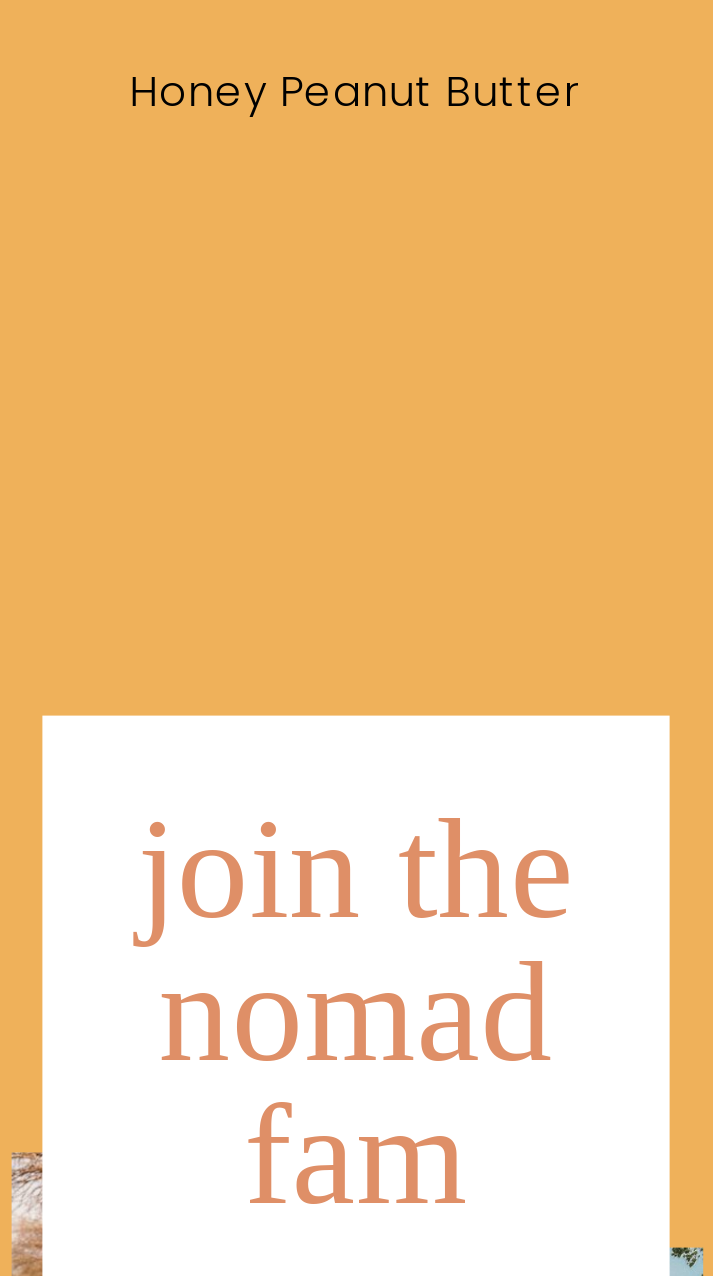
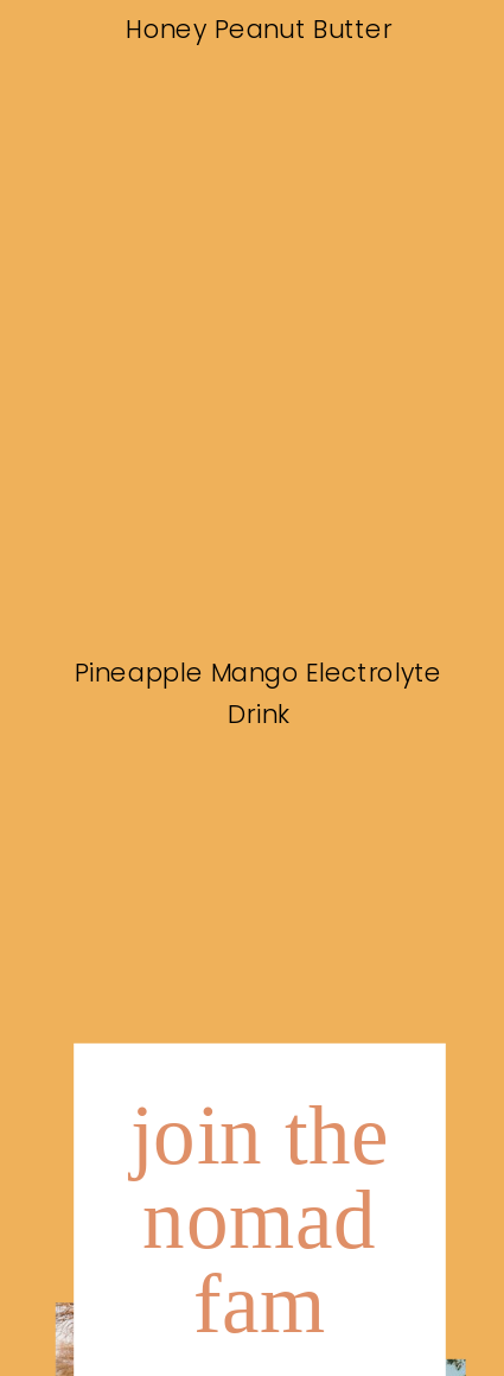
+ Pineapple Mango Electrolyte
+ Drink
